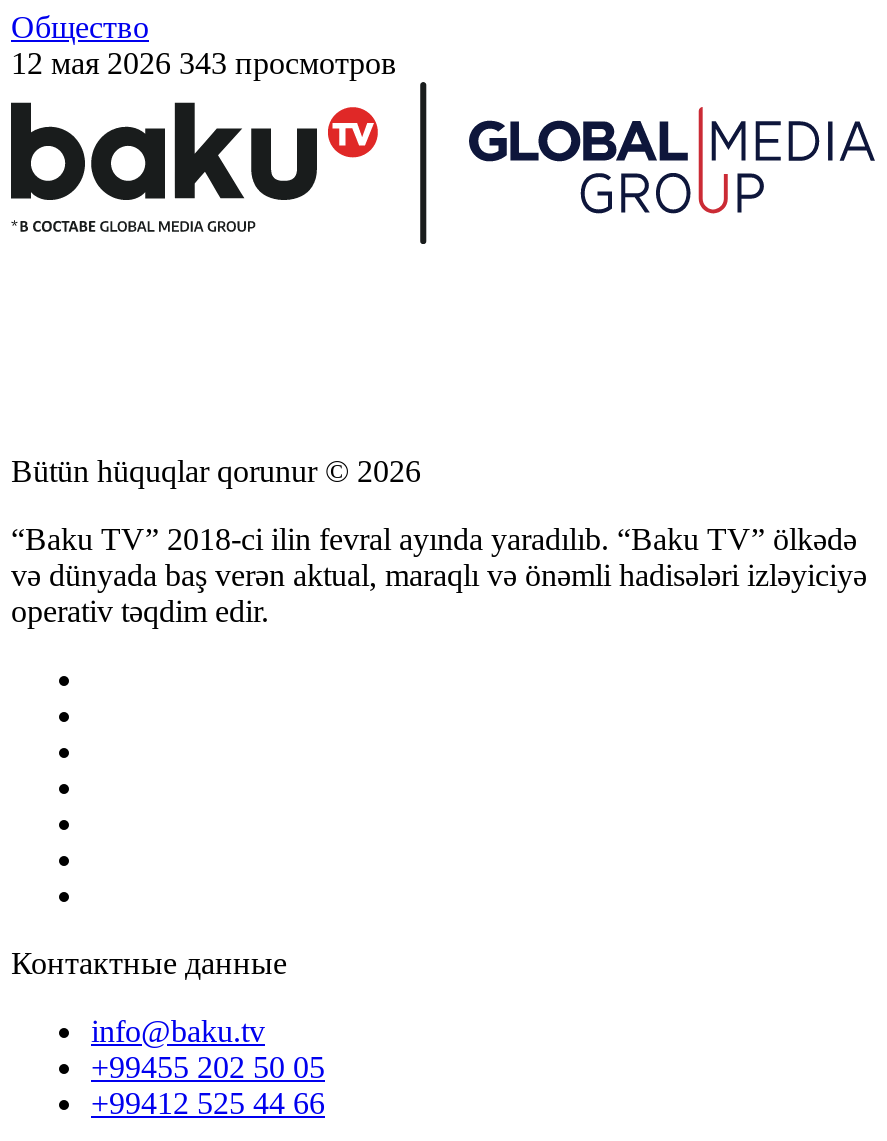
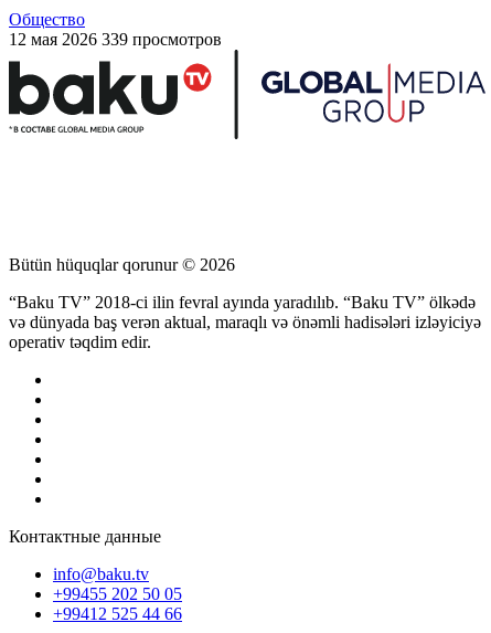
- 12 мая 2026 343 просмотров
+ 12 мая 2026 339 просмотров
